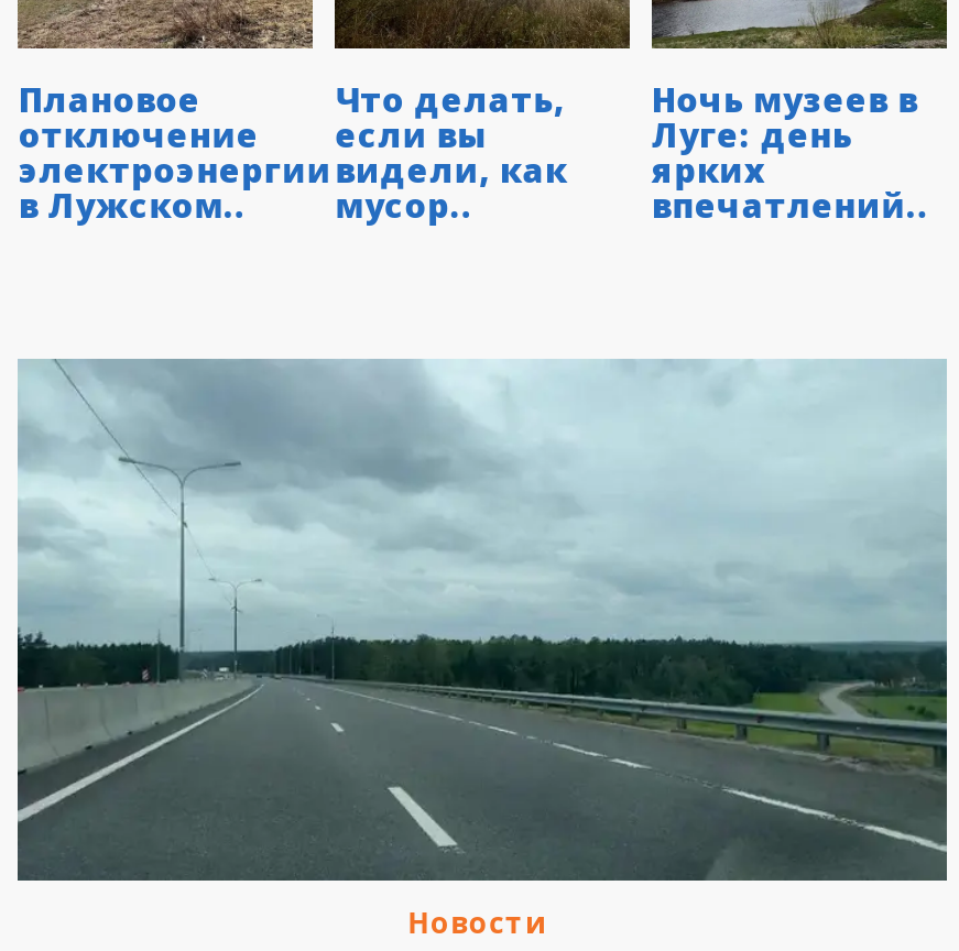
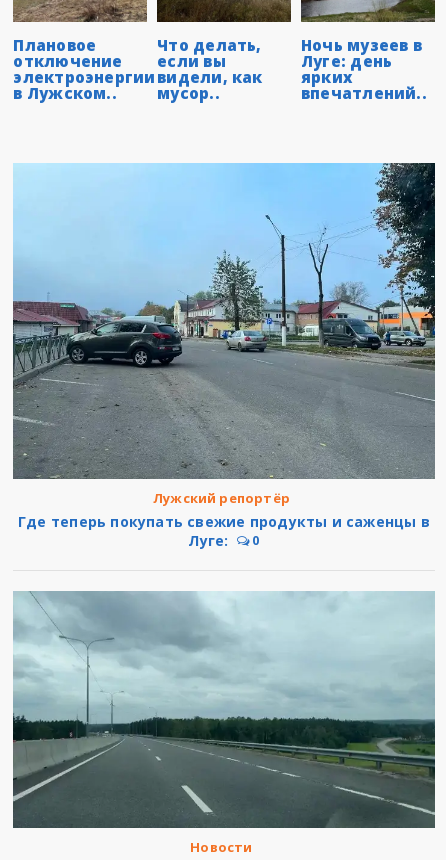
+ [image]
+ Лужский репортёр
+ Где теперь покупать свежие продукты и саженцы в
+ Луге:
+ 0
